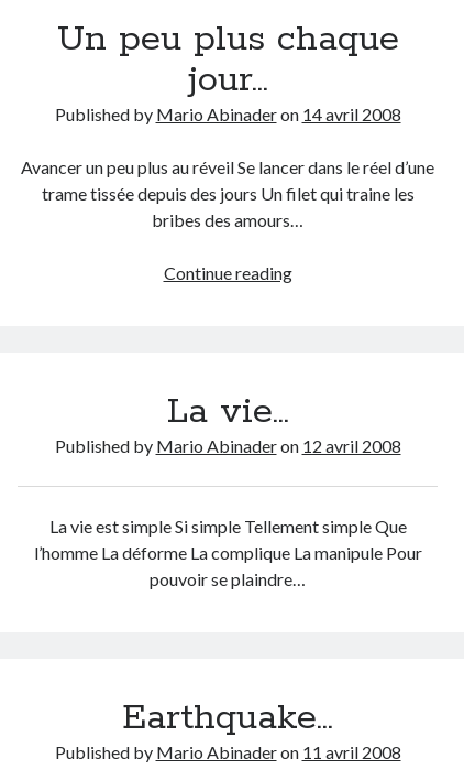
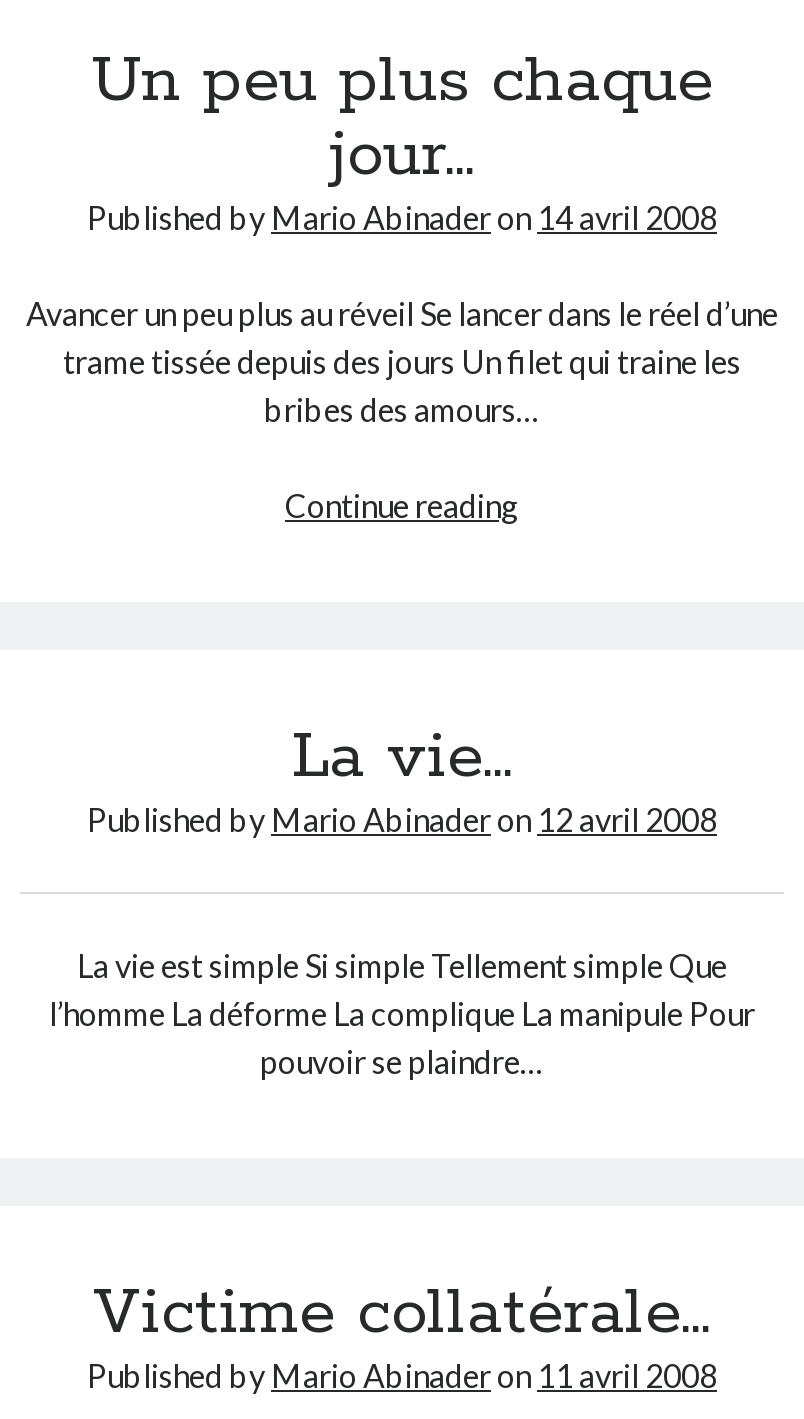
- Earthquake…
+ Victime collatérale…
